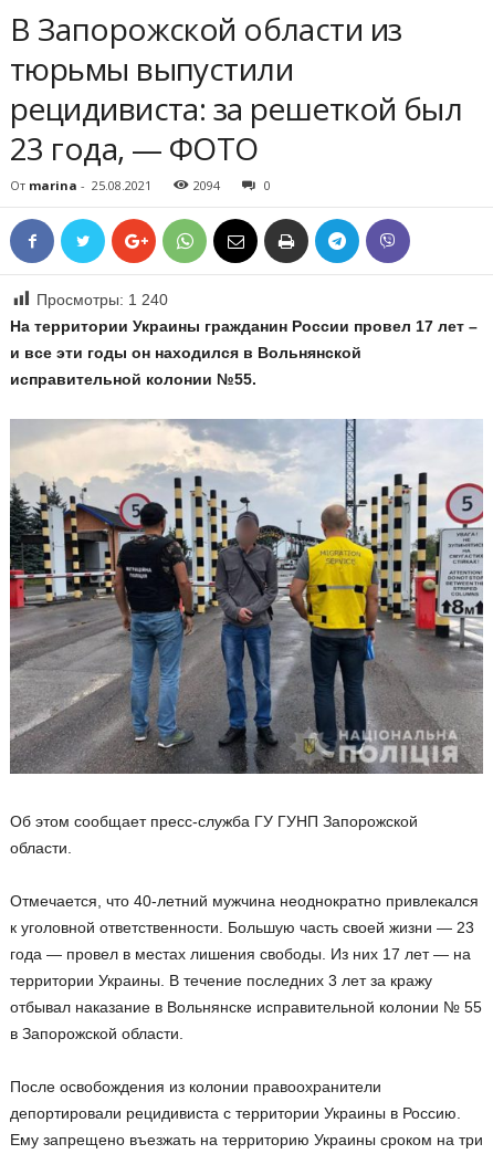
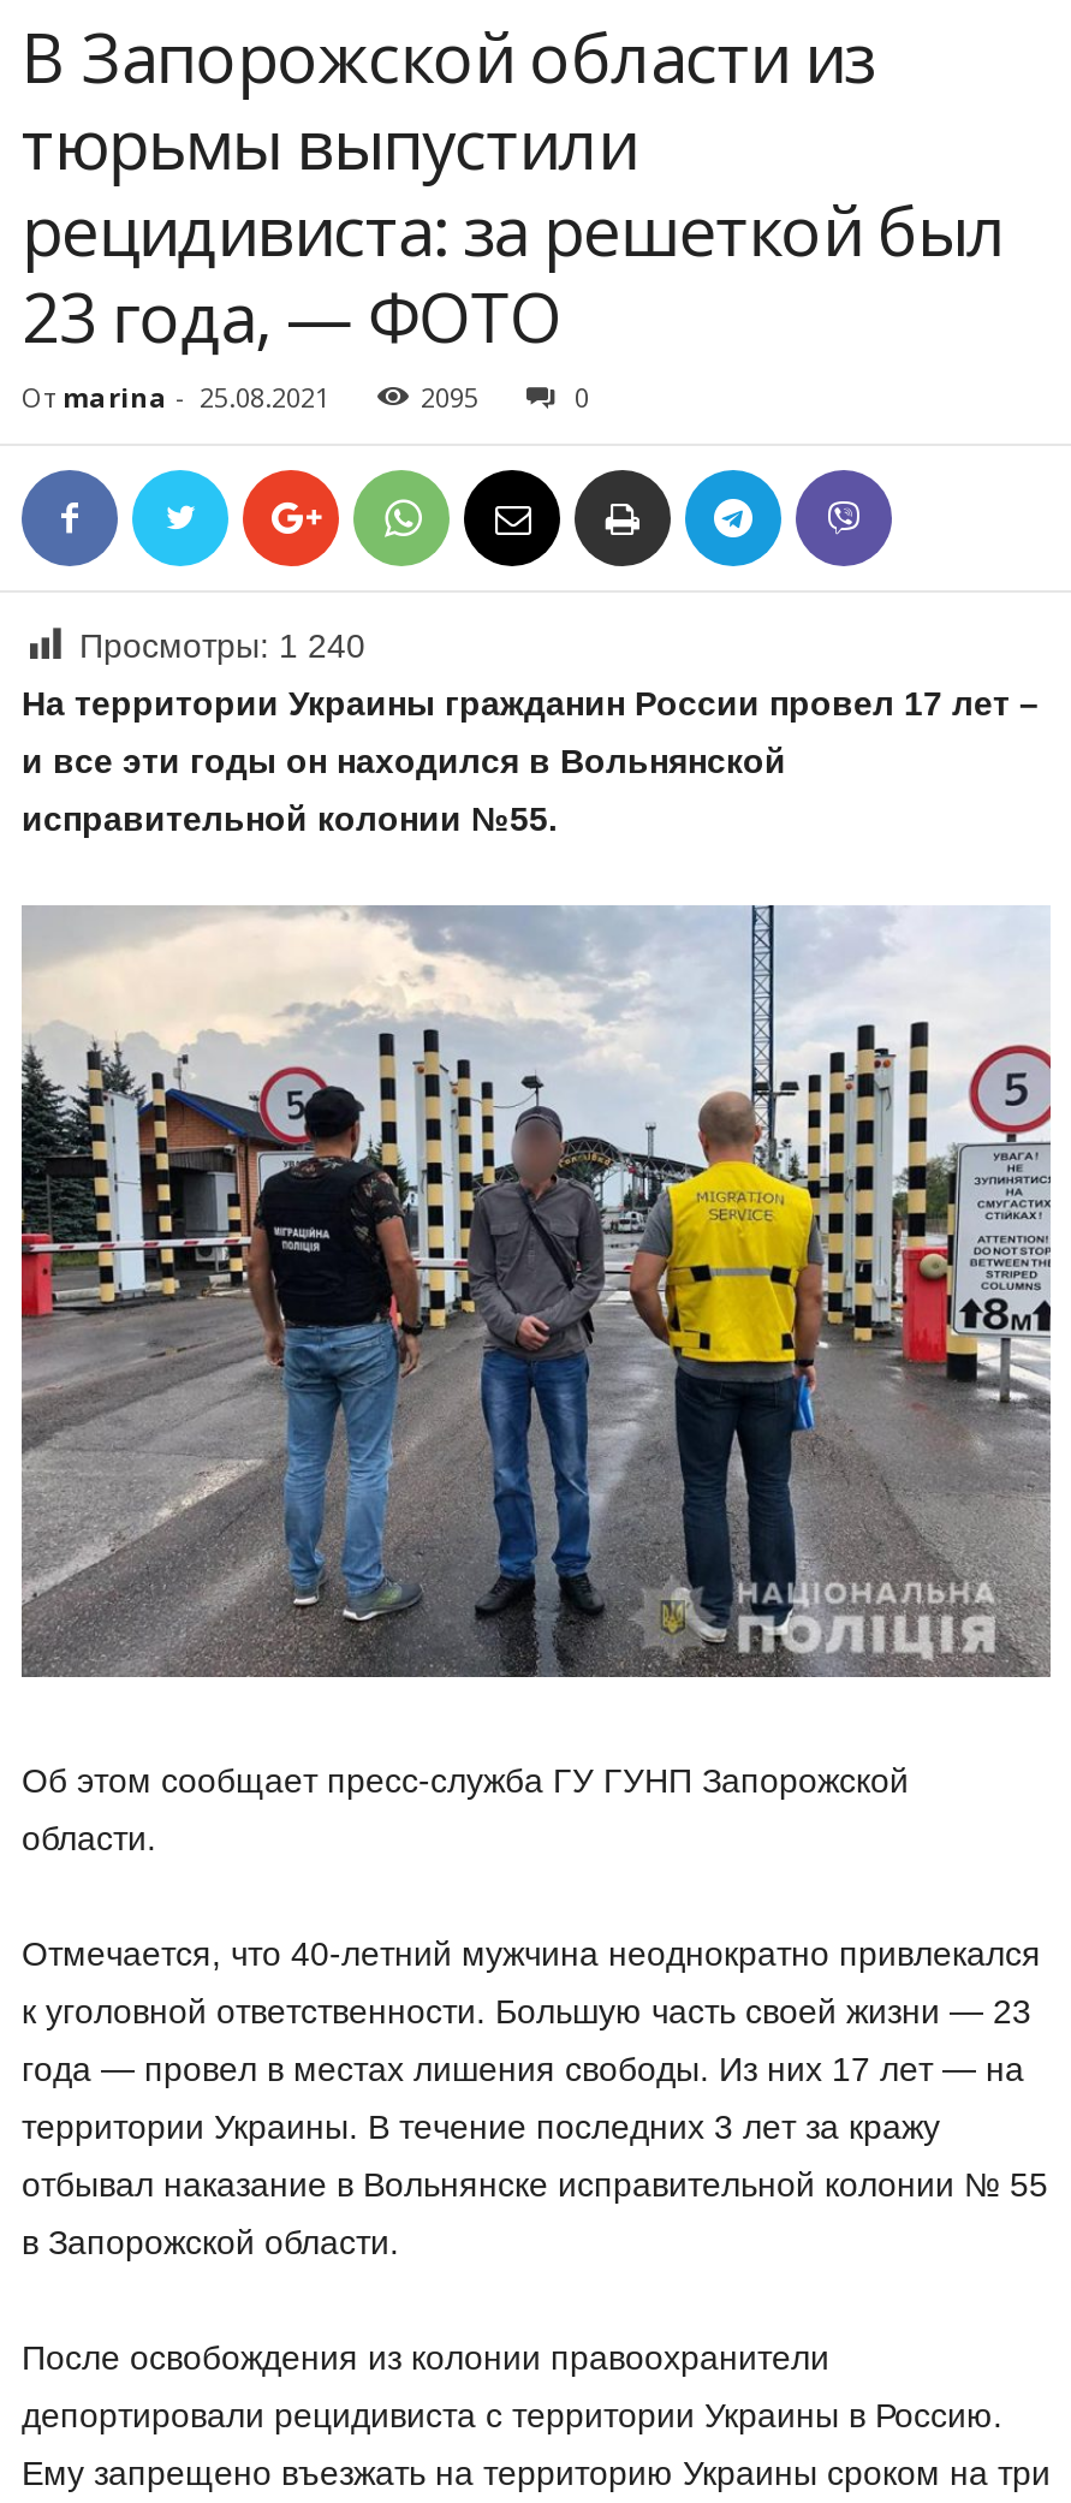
- 2094
+ 2095
